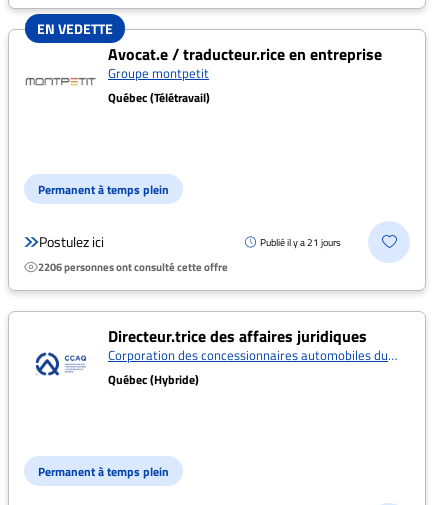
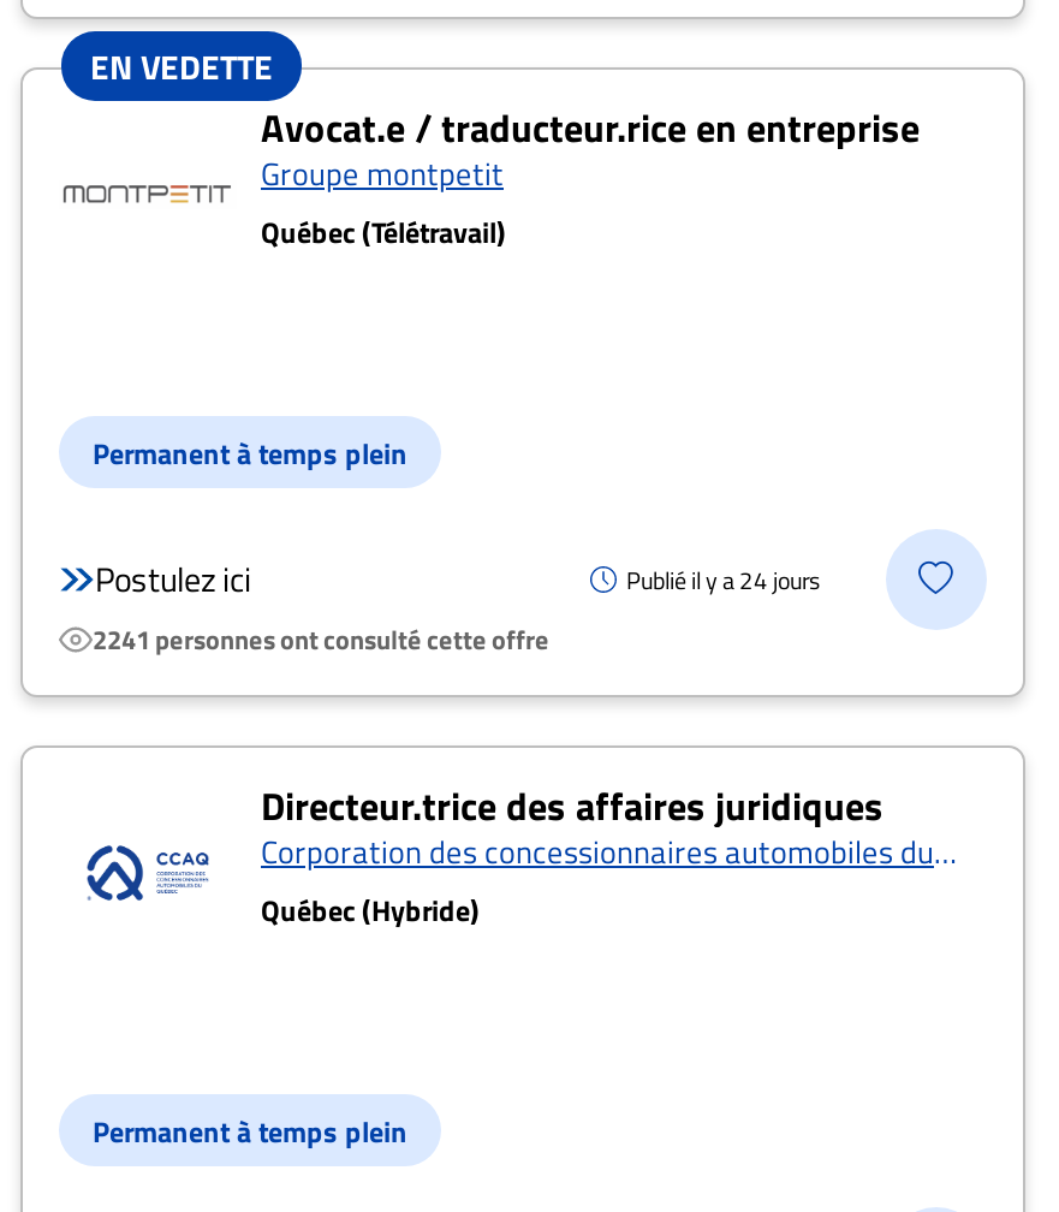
- Publié il y a 21 jours
+ Publié il y a 24 jours

- 2206 personnes ont consulté cette offre
+ 2241 personnes ont consulté cette offre
